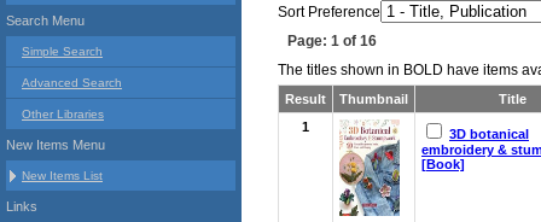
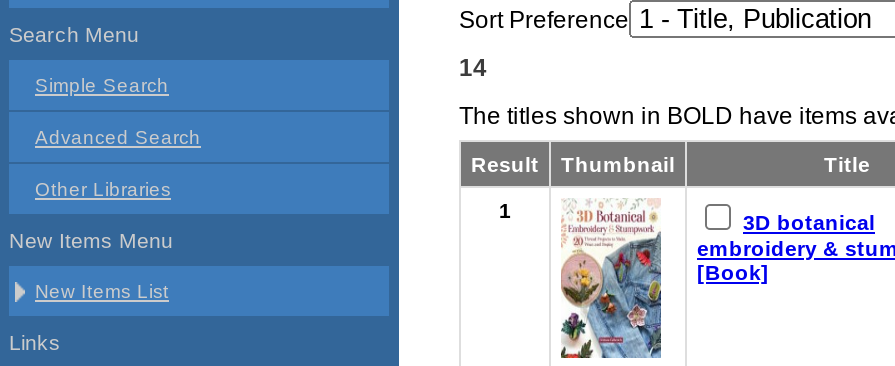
- Page: 1 of 16
+ 14
